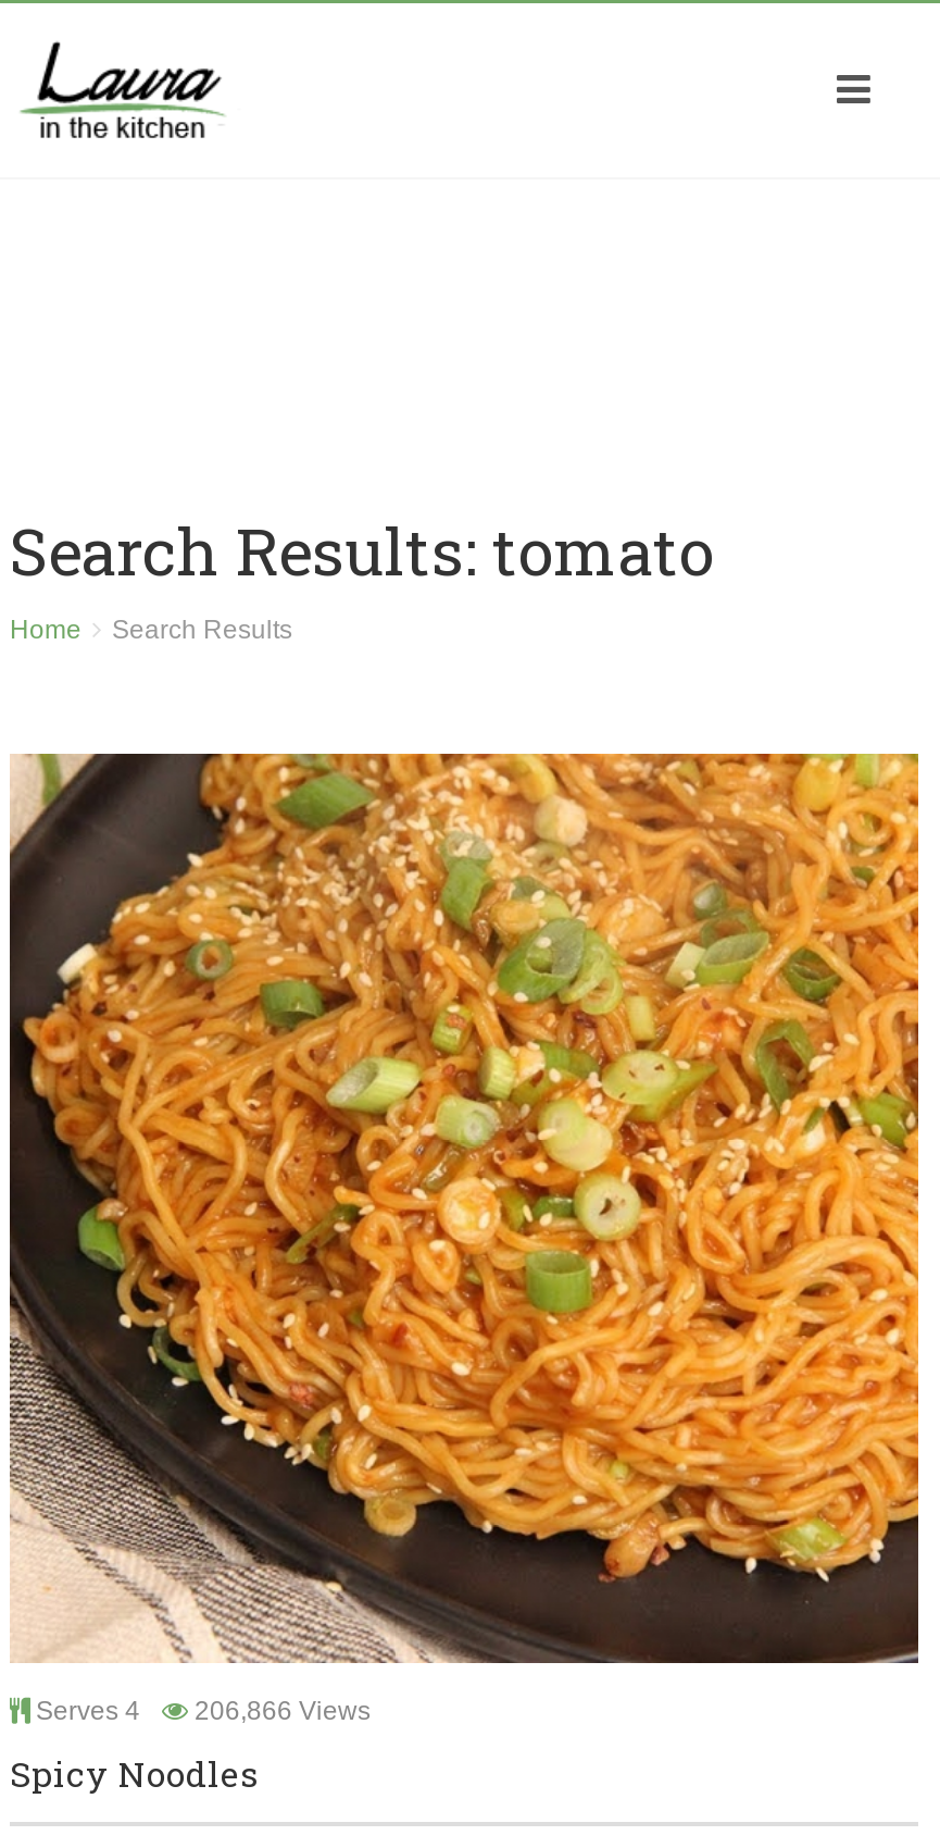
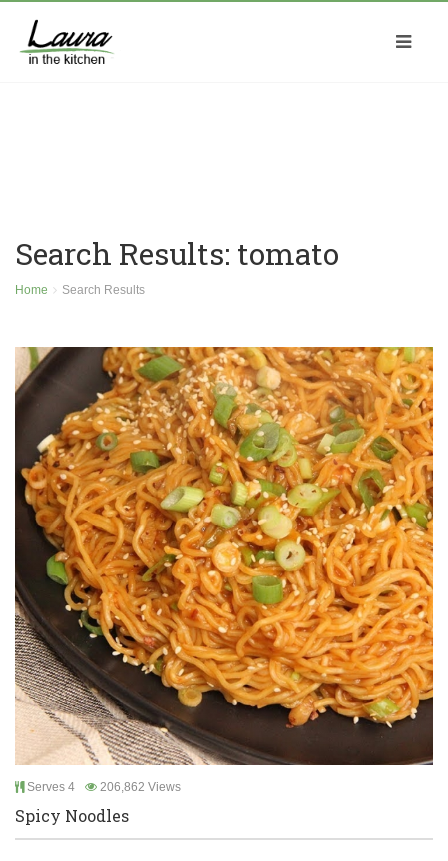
- Serves 4 206,866 Views
+ Serves 4 206,862 Views
